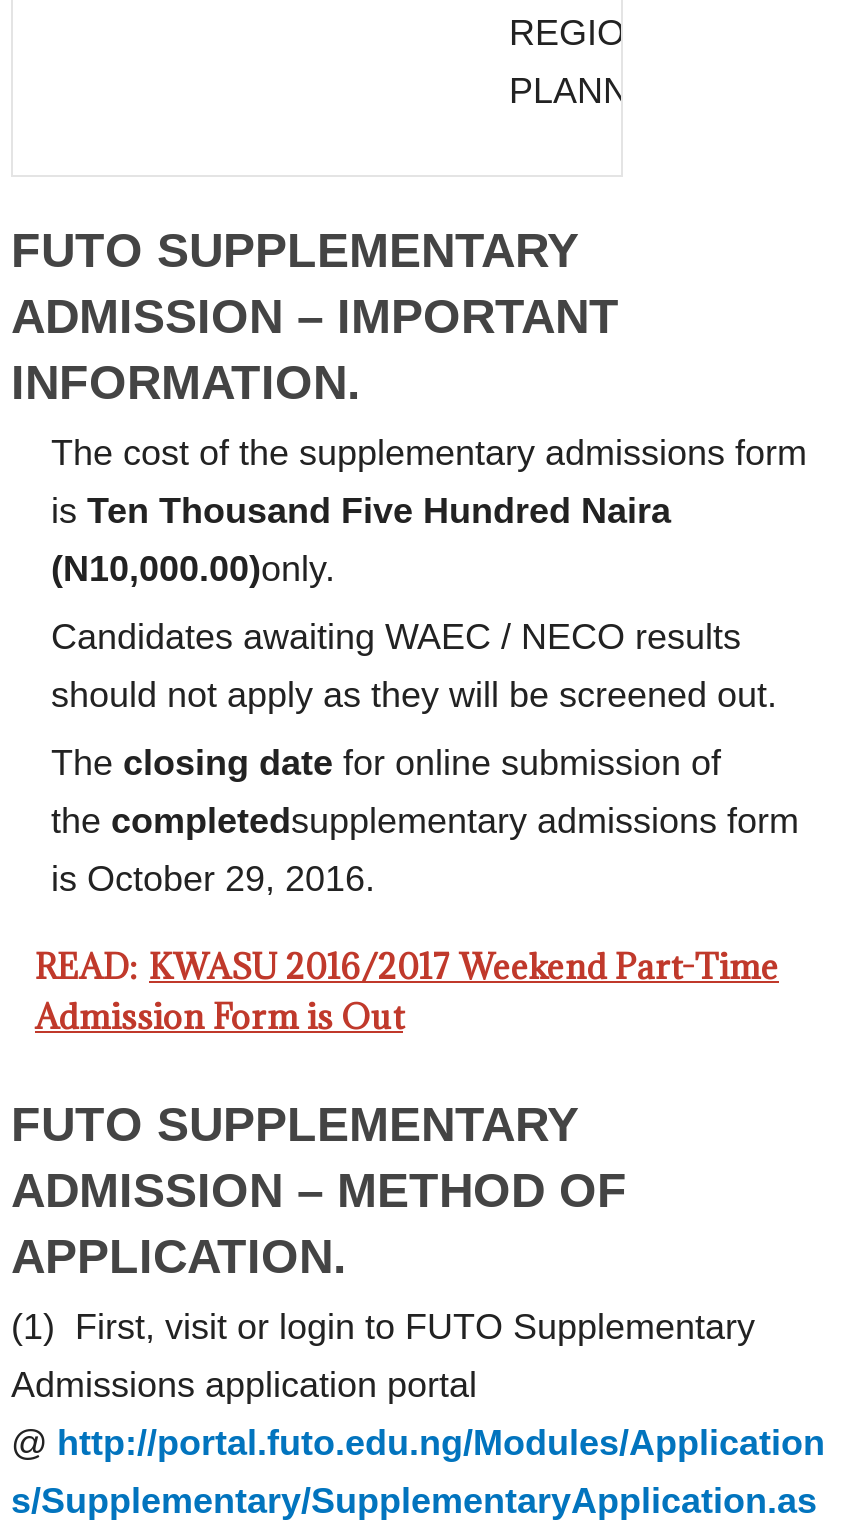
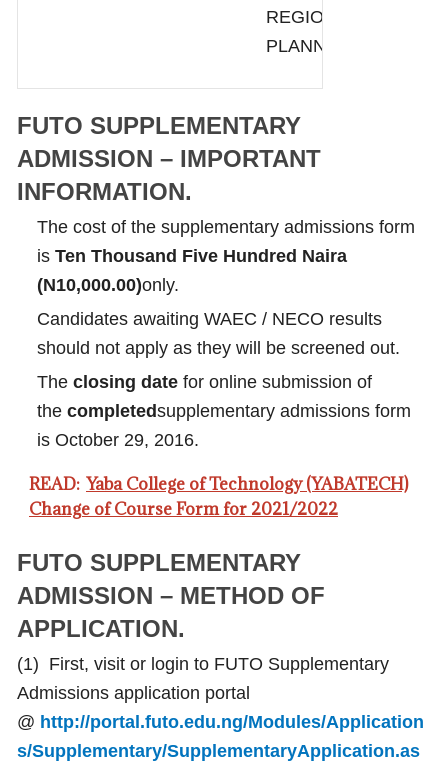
- READ: KWASU 2016/2017 Weekend Part-Time
- Admission Form is Out
+ READ: Yaba College of Technology (YABATECH)
+ Change of Course Form for 2021/2022
